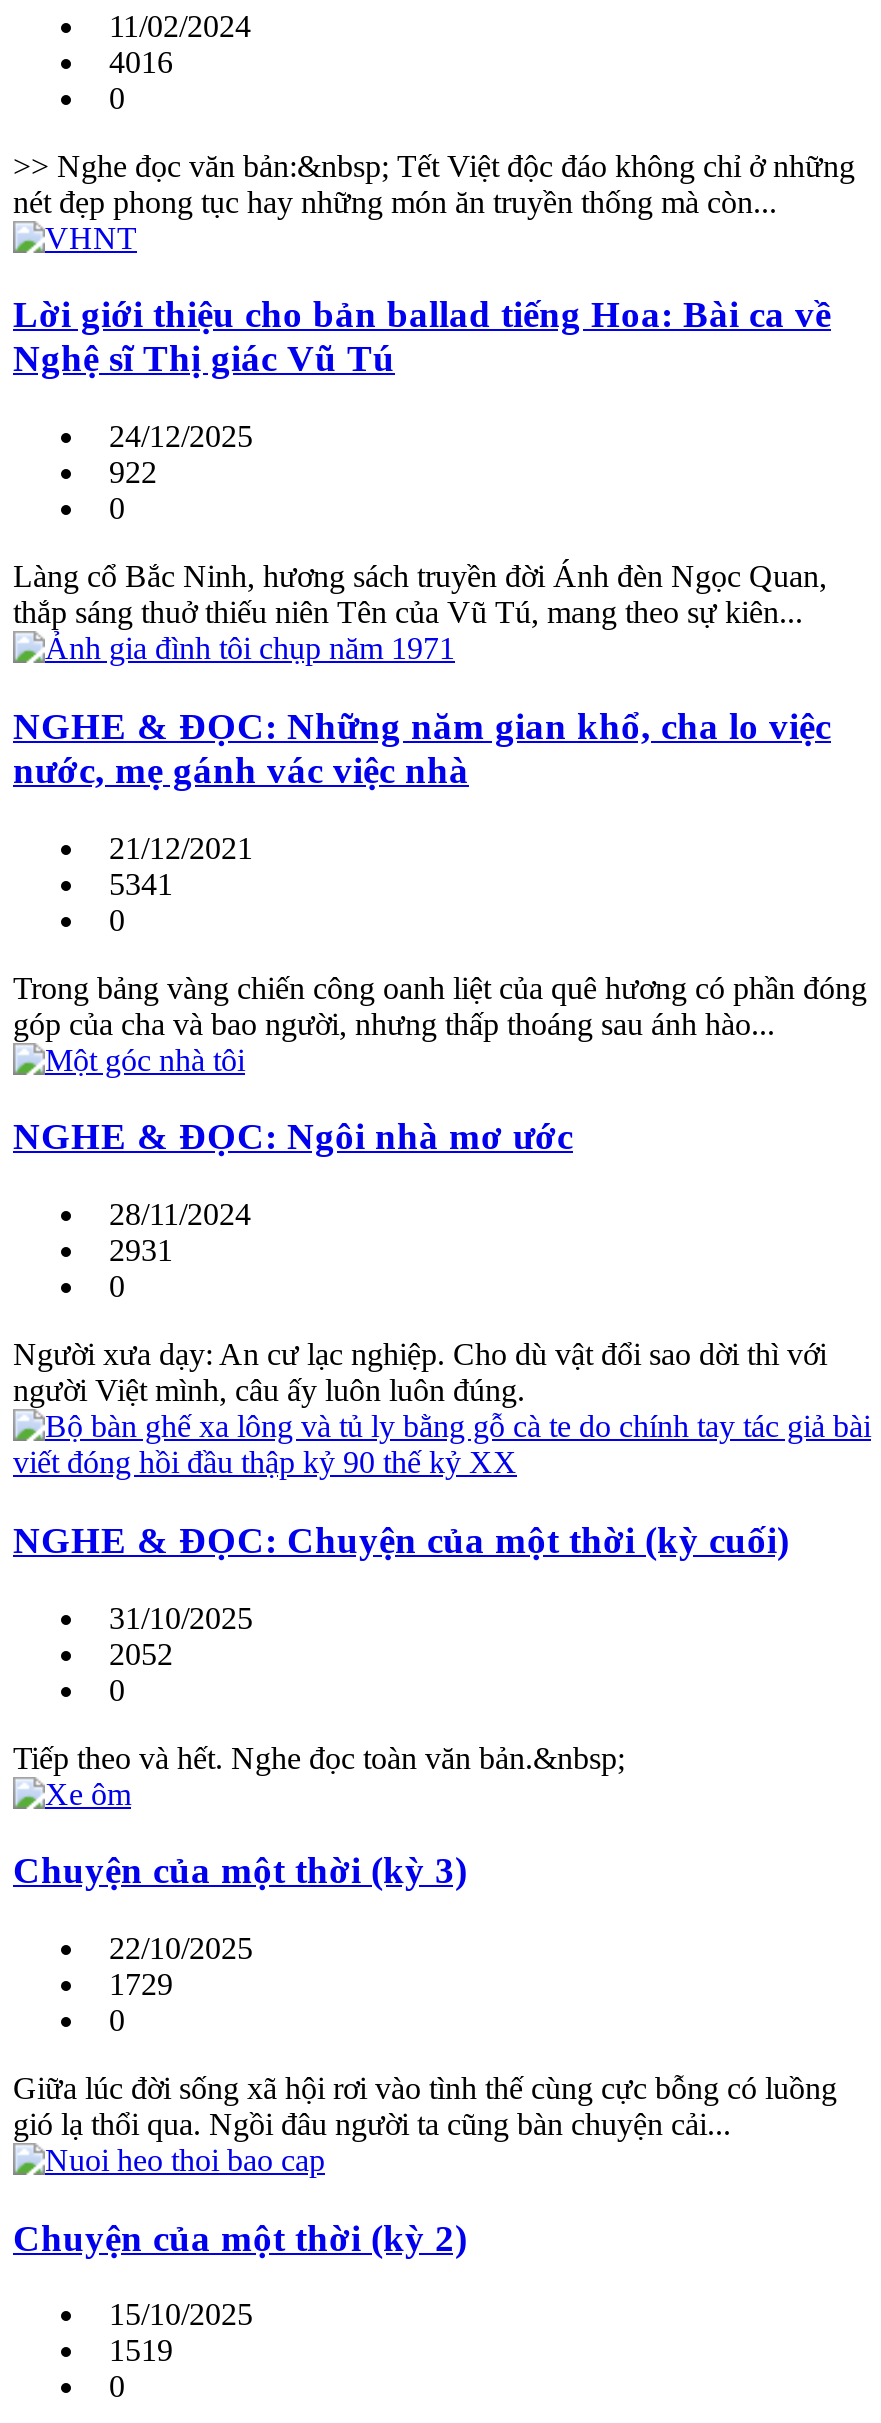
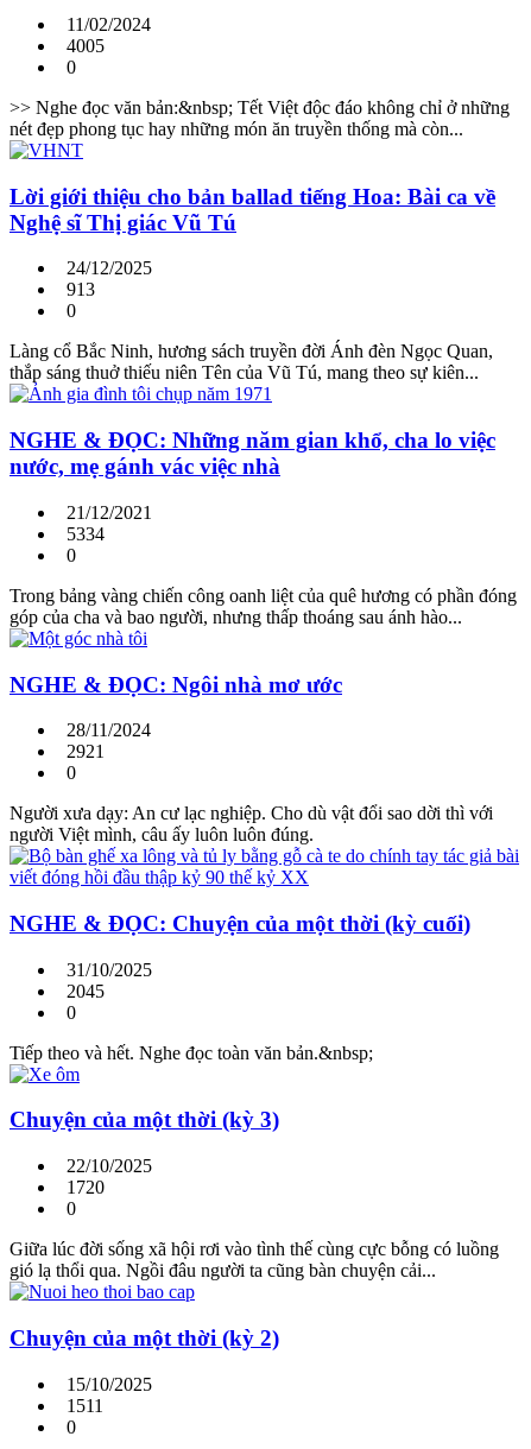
- 4016
+ 4005

- 922
+ 913

- 5341
+ 5334

- 2931
+ 2921

- 2052
+ 2045

- 1729
+ 1720

- 1519
+ 1511
